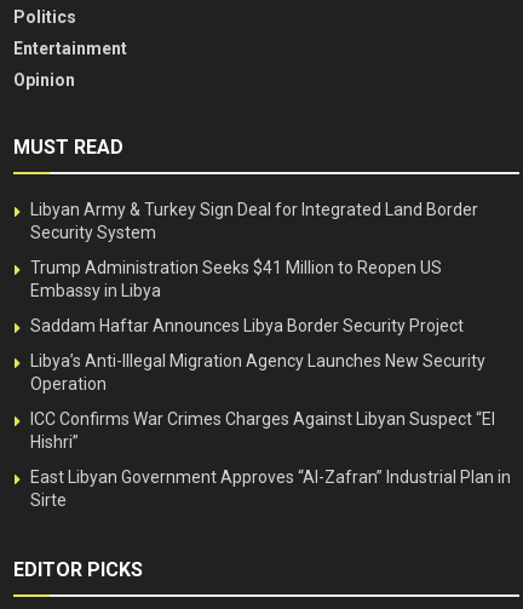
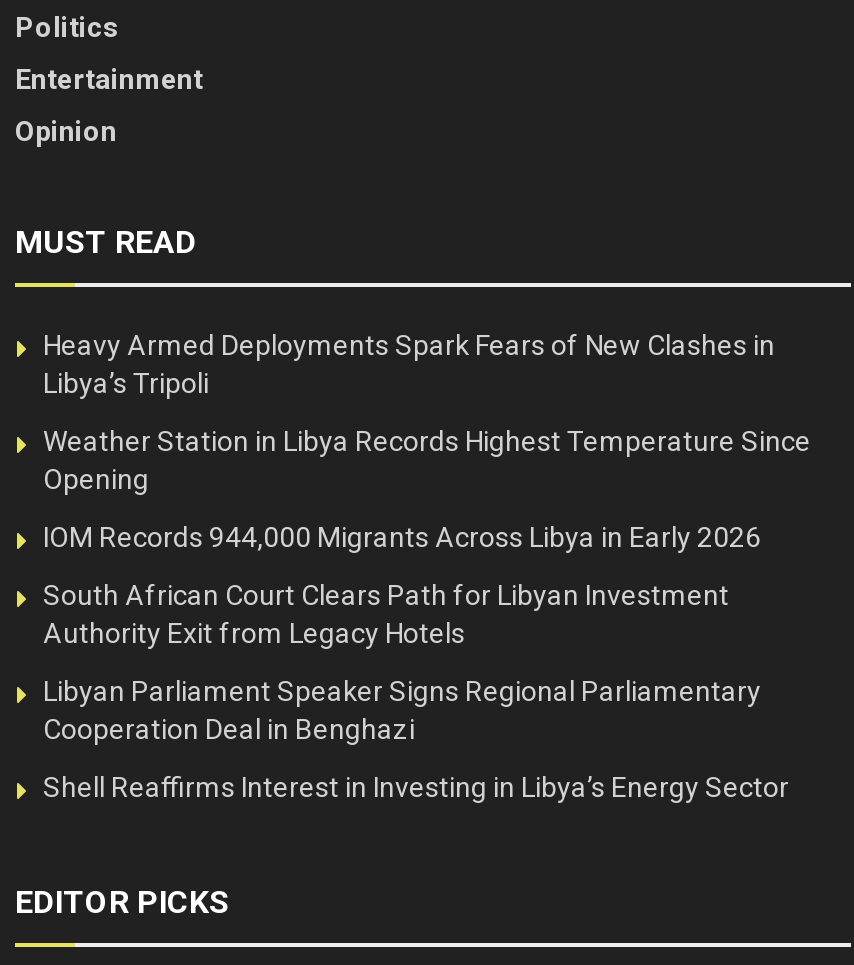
- Libyan Army & Turkey Sign Deal for Integrated Land Border
- Security System
+ Heavy Armed Deployments Spark Fears of New Clashes in
+ Libya’s Tripoli

- Trump Administration Seeks $41 Million to Reopen US
- Embassy in Libya
+ Weather Station in Libya Records Highest Temperature Since
+ Opening

- Saddam Haftar Announces Libya Border Security Project
+ IOM Records 944,000 Migrants Across Libya in Early 2026

- Libya’s Anti-Illegal Migration Agency Launches New Security
- Operation
+ South African Court Clears Path for Libyan Investment
+ Authority Exit from Legacy Hotels

- ICC Confirms War Crimes Charges Against Libyan Suspect “El
- Hishri”
+ Libyan Parliament Speaker Signs Regional Parliamentary
+ Cooperation Deal in Benghazi

- East Libyan Government Approves “Al-Zafran” Industrial Plan in
- Sirte
+ Shell Reaffirms Interest in Investing in Libya’s Energy Sector
